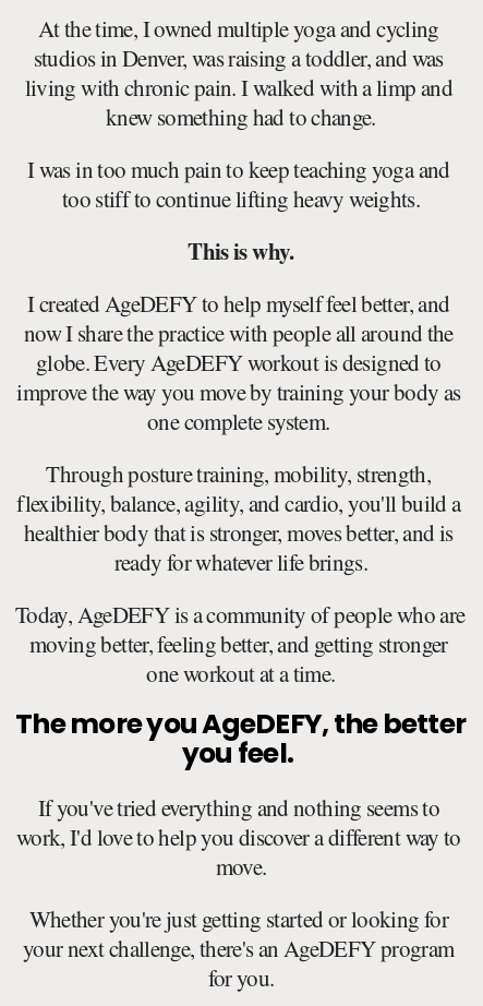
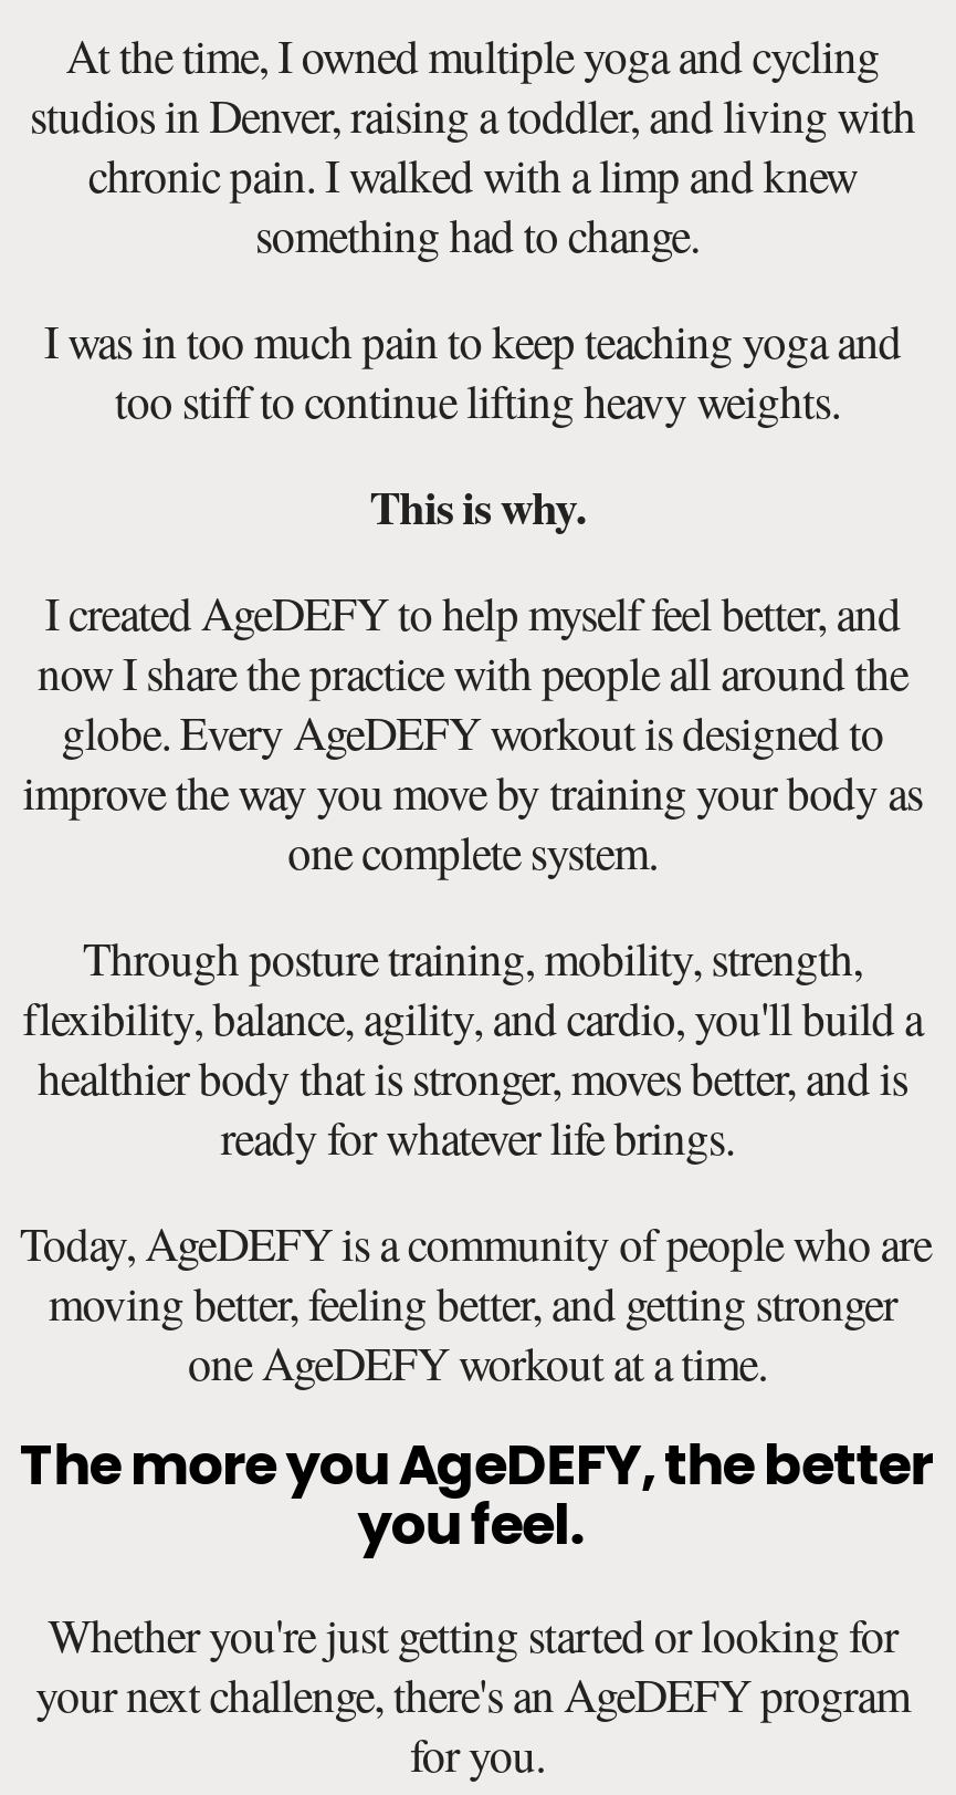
- studios in Denver, was raising a toddler, and was
- living with chronic pain. I walked with a limp and
- knew something had to change.
+ studios in Denver, raising a toddler, and living with
+ chronic pain. I walked with a limp and knew
+ something had to change.

- one workout at a time.
+ one AgeDEFY workout at a time.

- If you've tried everything and nothing seems to
- work, I'd love to help you discover a different way to
- move.
